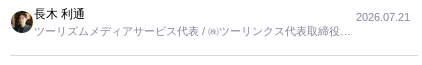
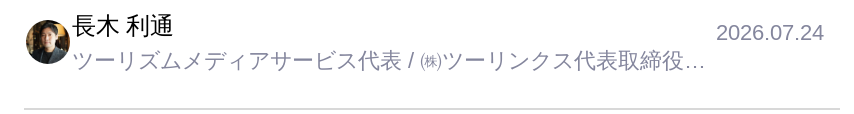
- 2026.07.21
+ 2026.07.24
